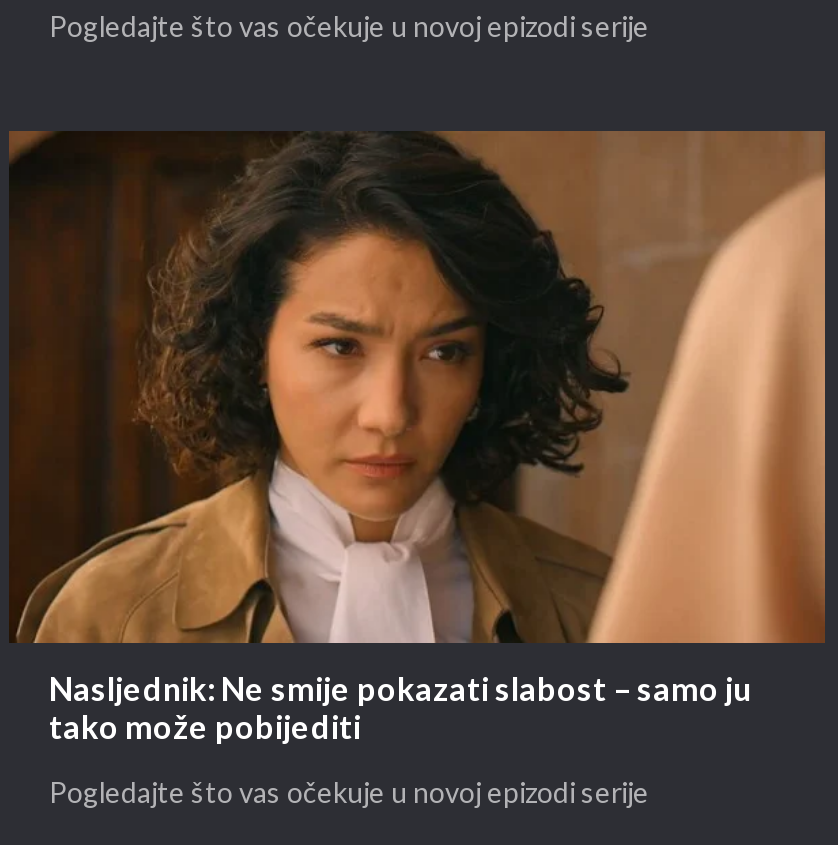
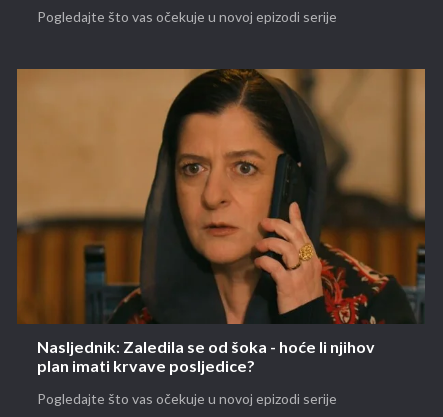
- [image]
- Nasljednik: Ne smije pokazati slabost – samo ju
- tako može pobijediti
+ [image]
+ Nasljednik: Zaledila se od šoka - hoće li njihov
+ plan imati krvave posljedice?
